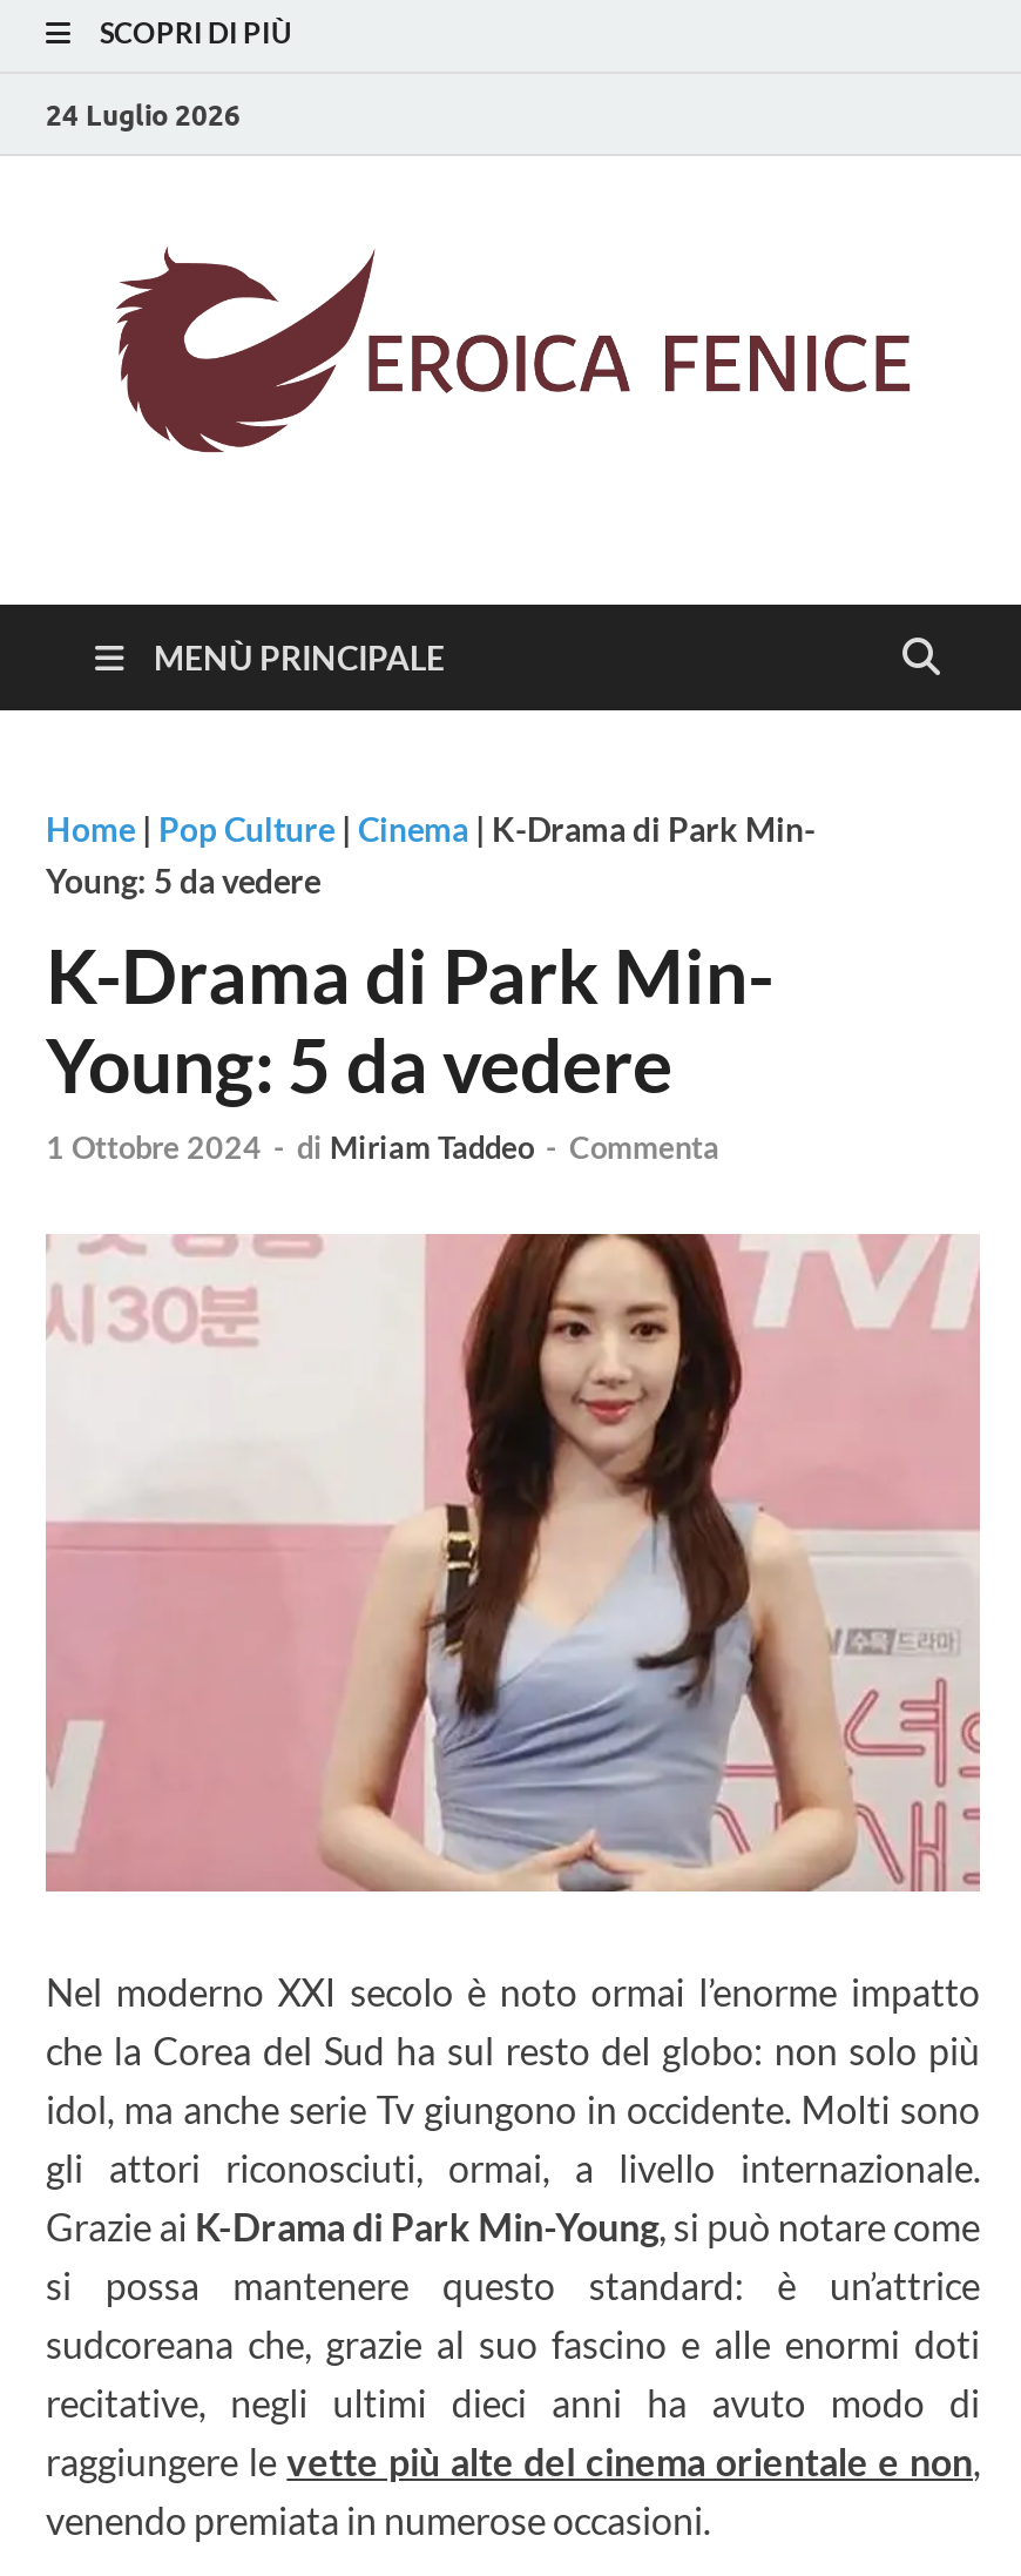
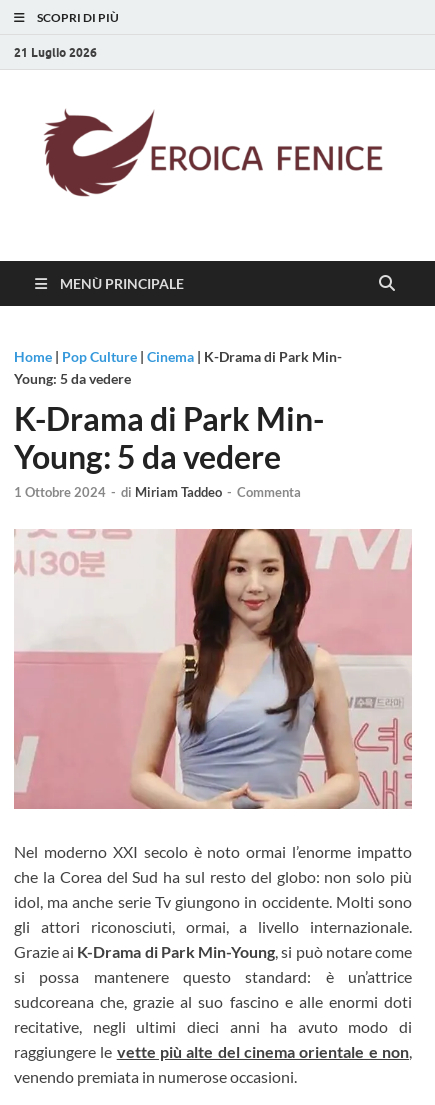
- 24 Luglio 2026
+ 21 Luglio 2026
